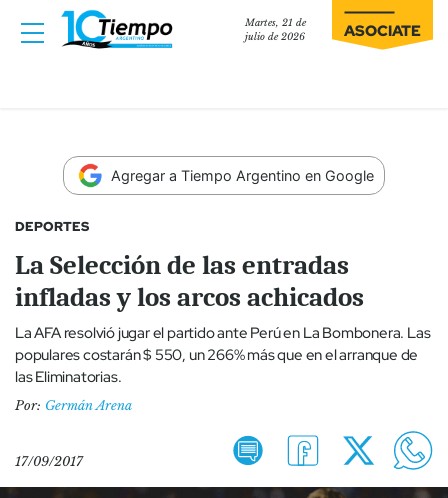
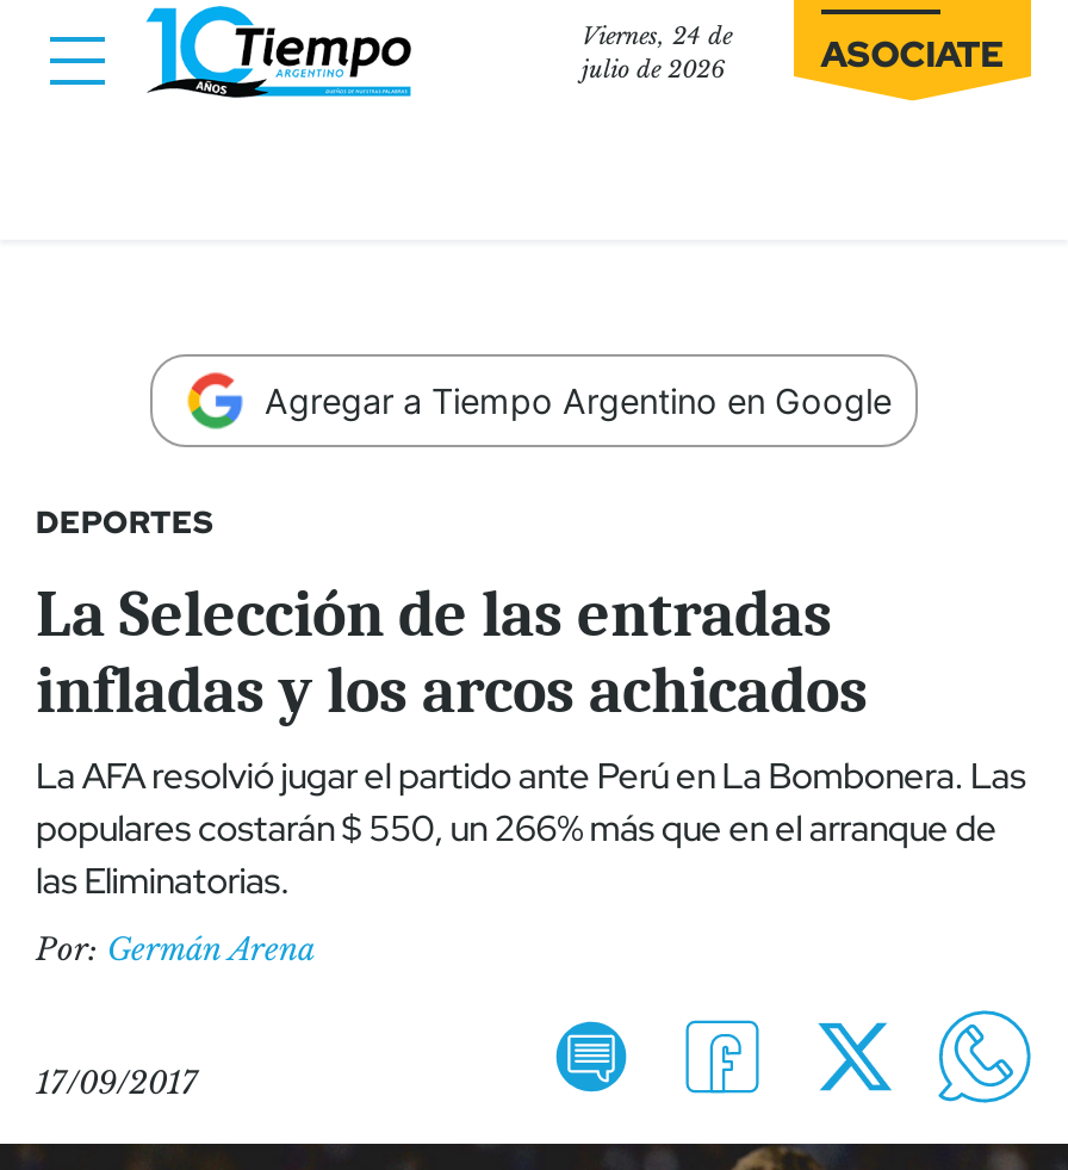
- Martes, 21 de
+ Viernes, 24 de
